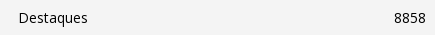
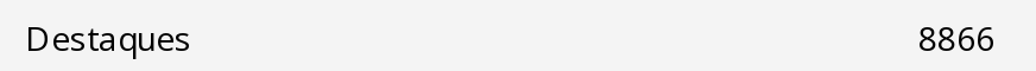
- 8858
+ 8866
